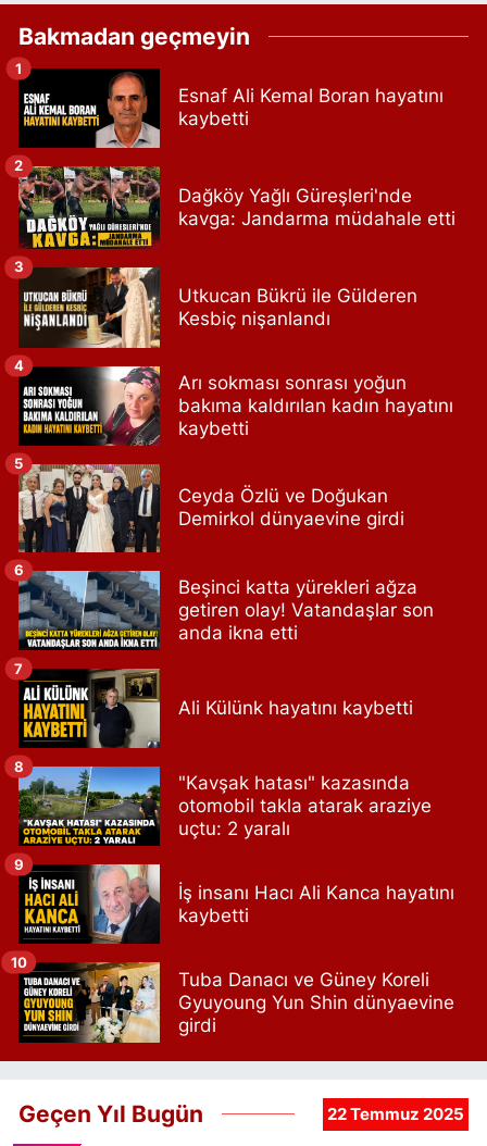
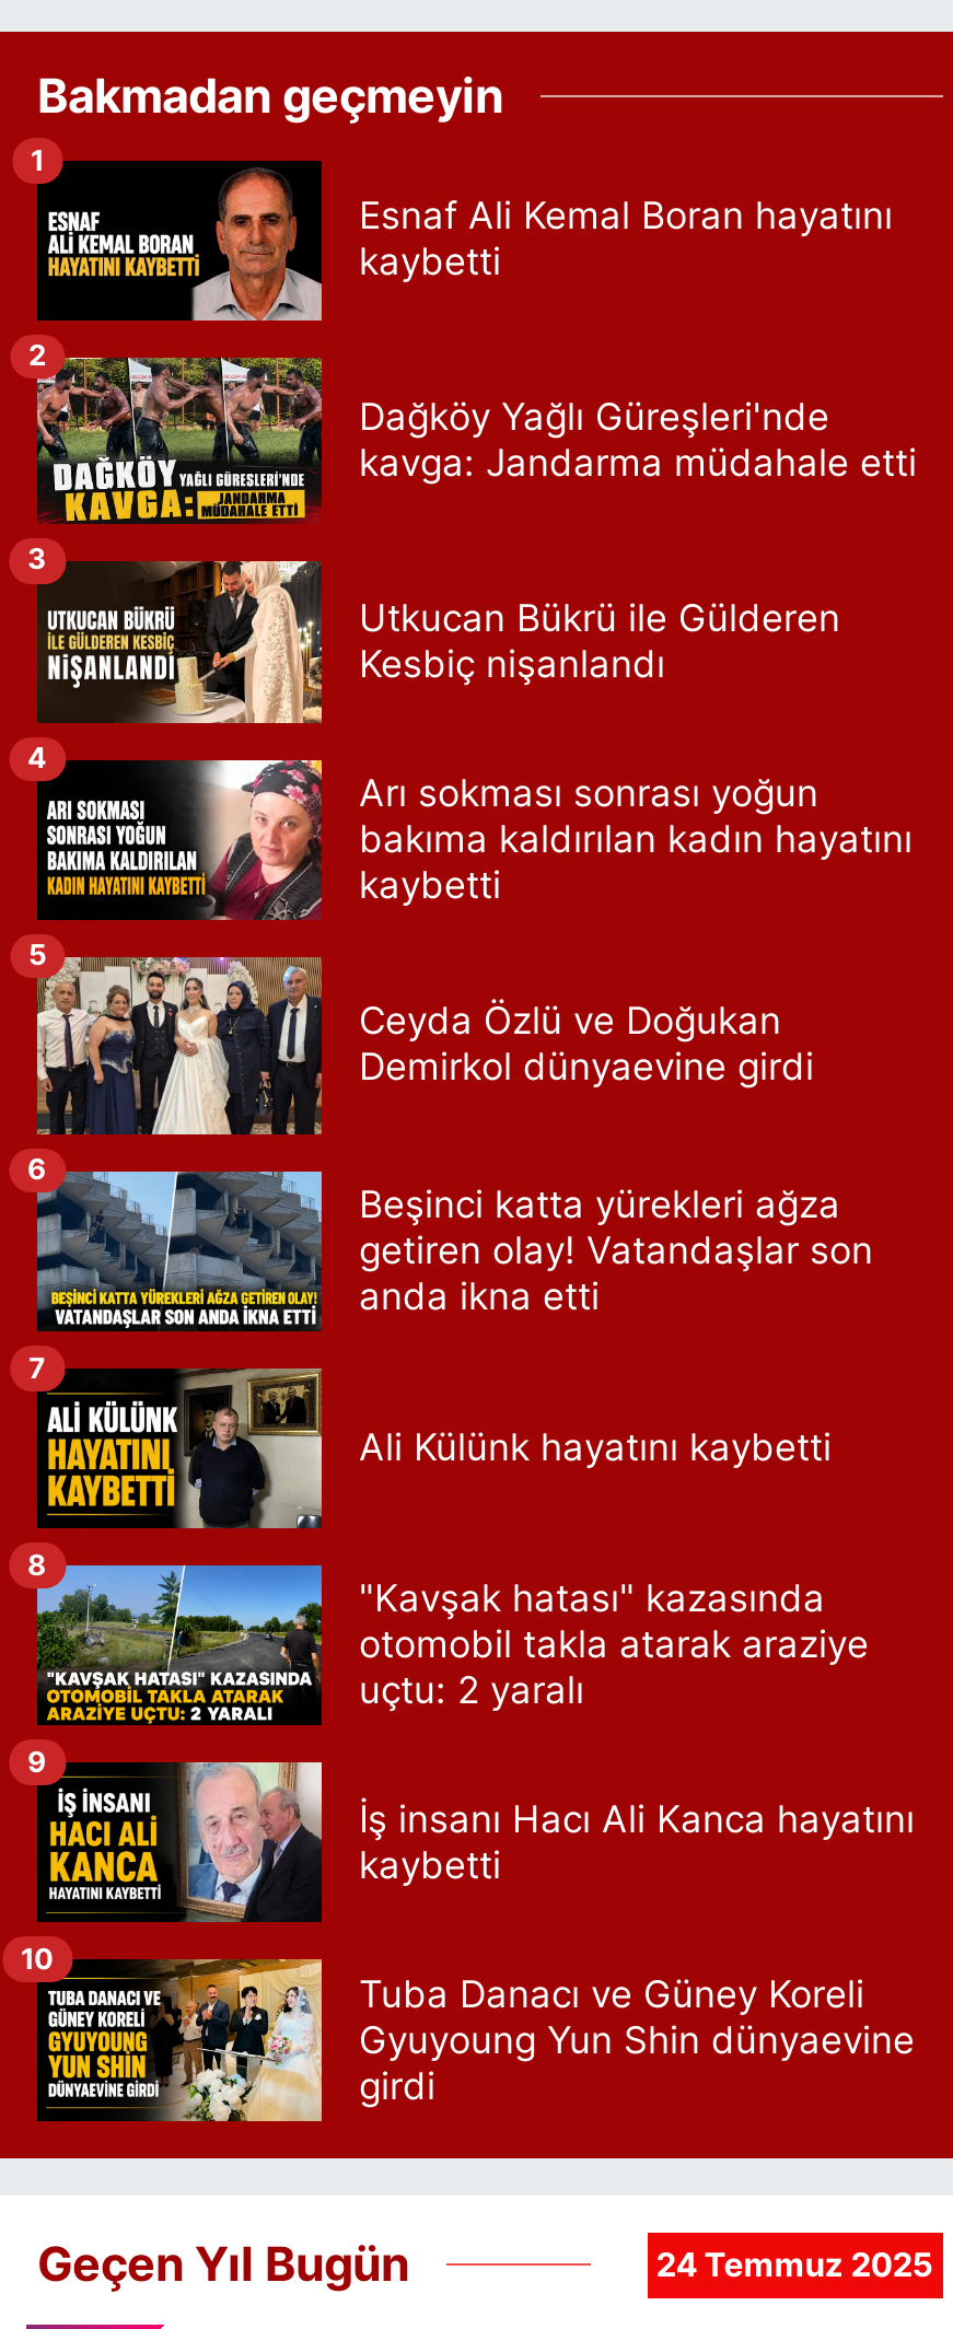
- 22 Temmuz 2025
+ 24 Temmuz 2025
